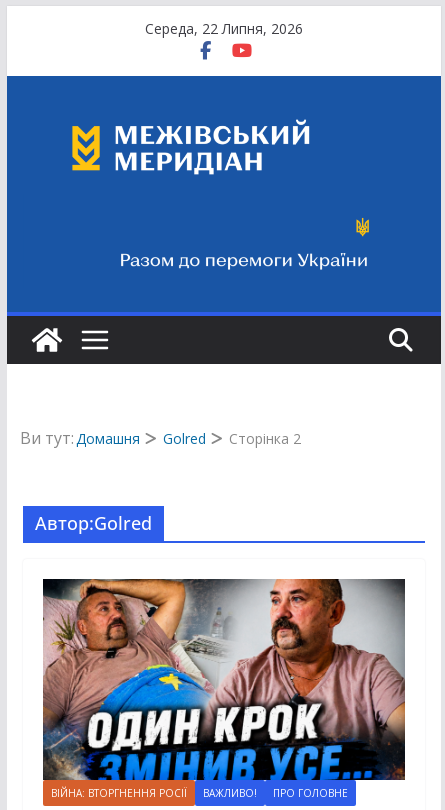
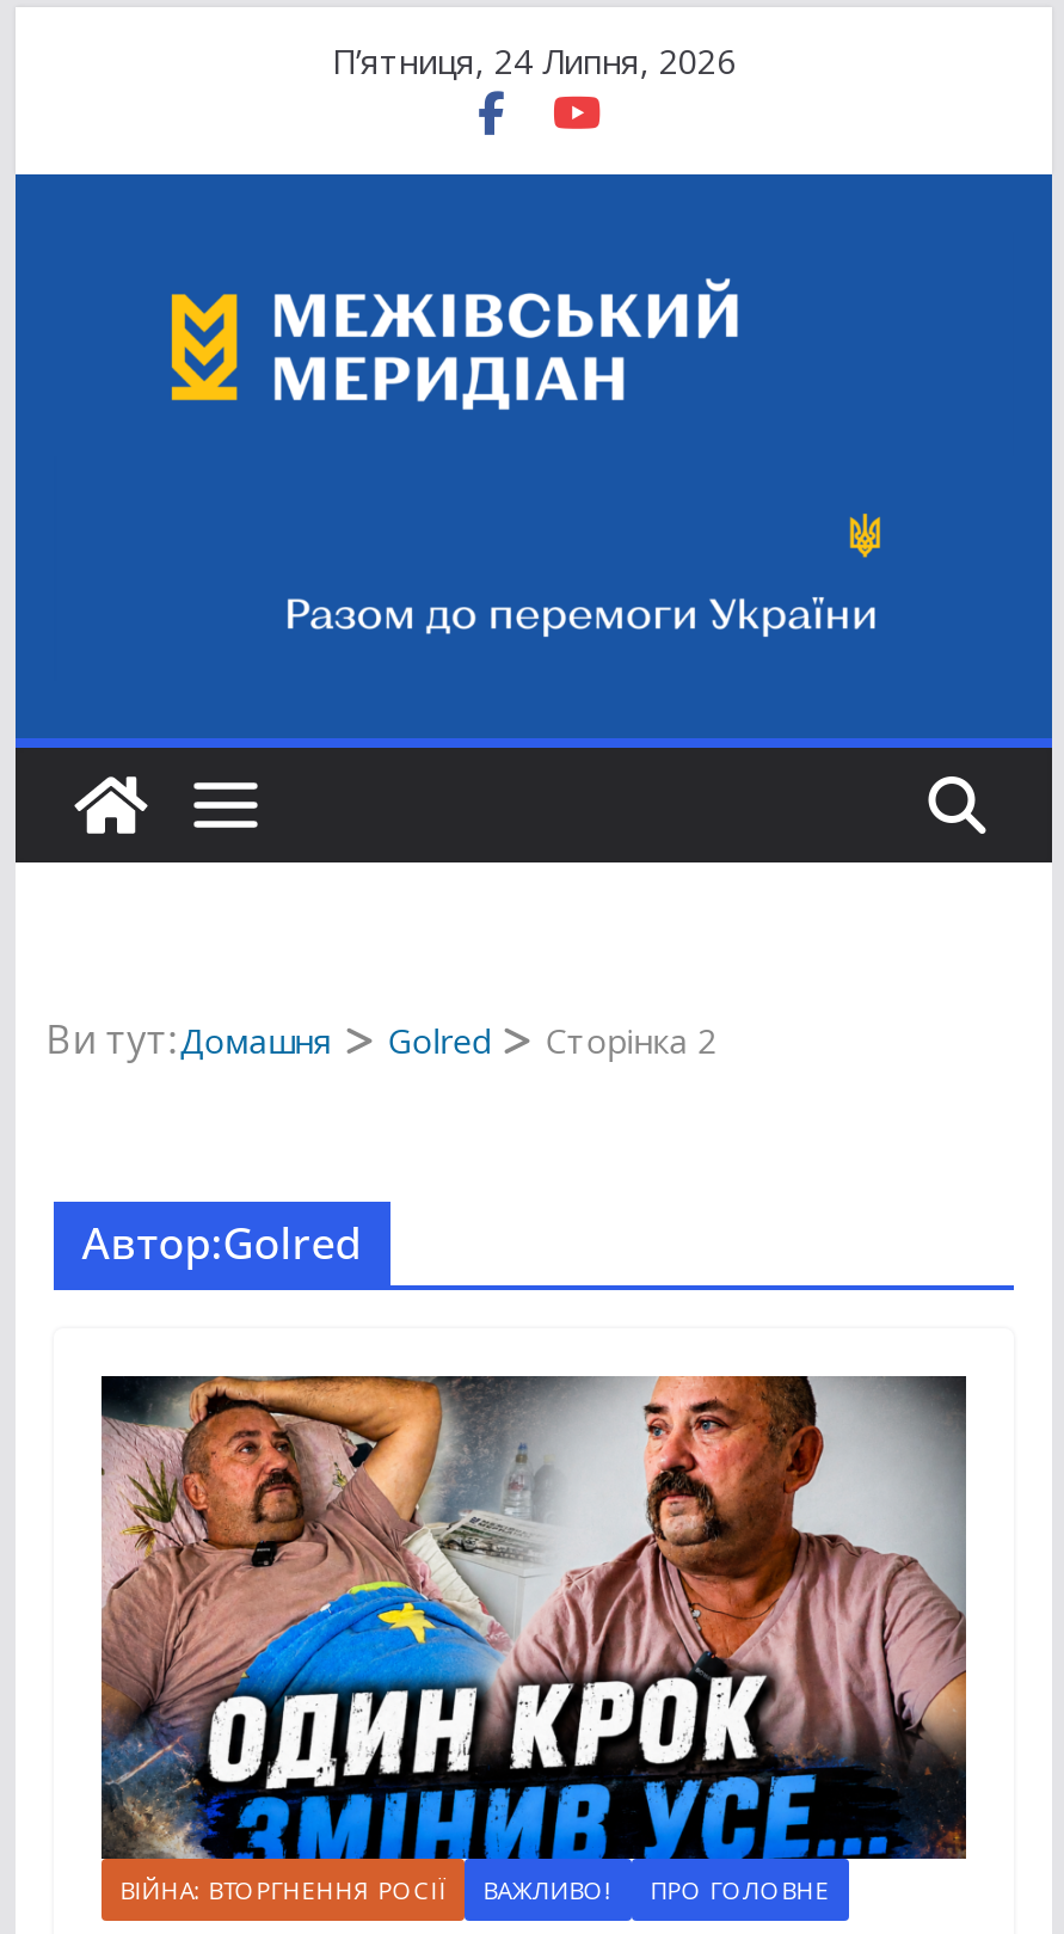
- Середа, 22 Липня, 2026
+ П’ятниця, 24 Липня, 2026
